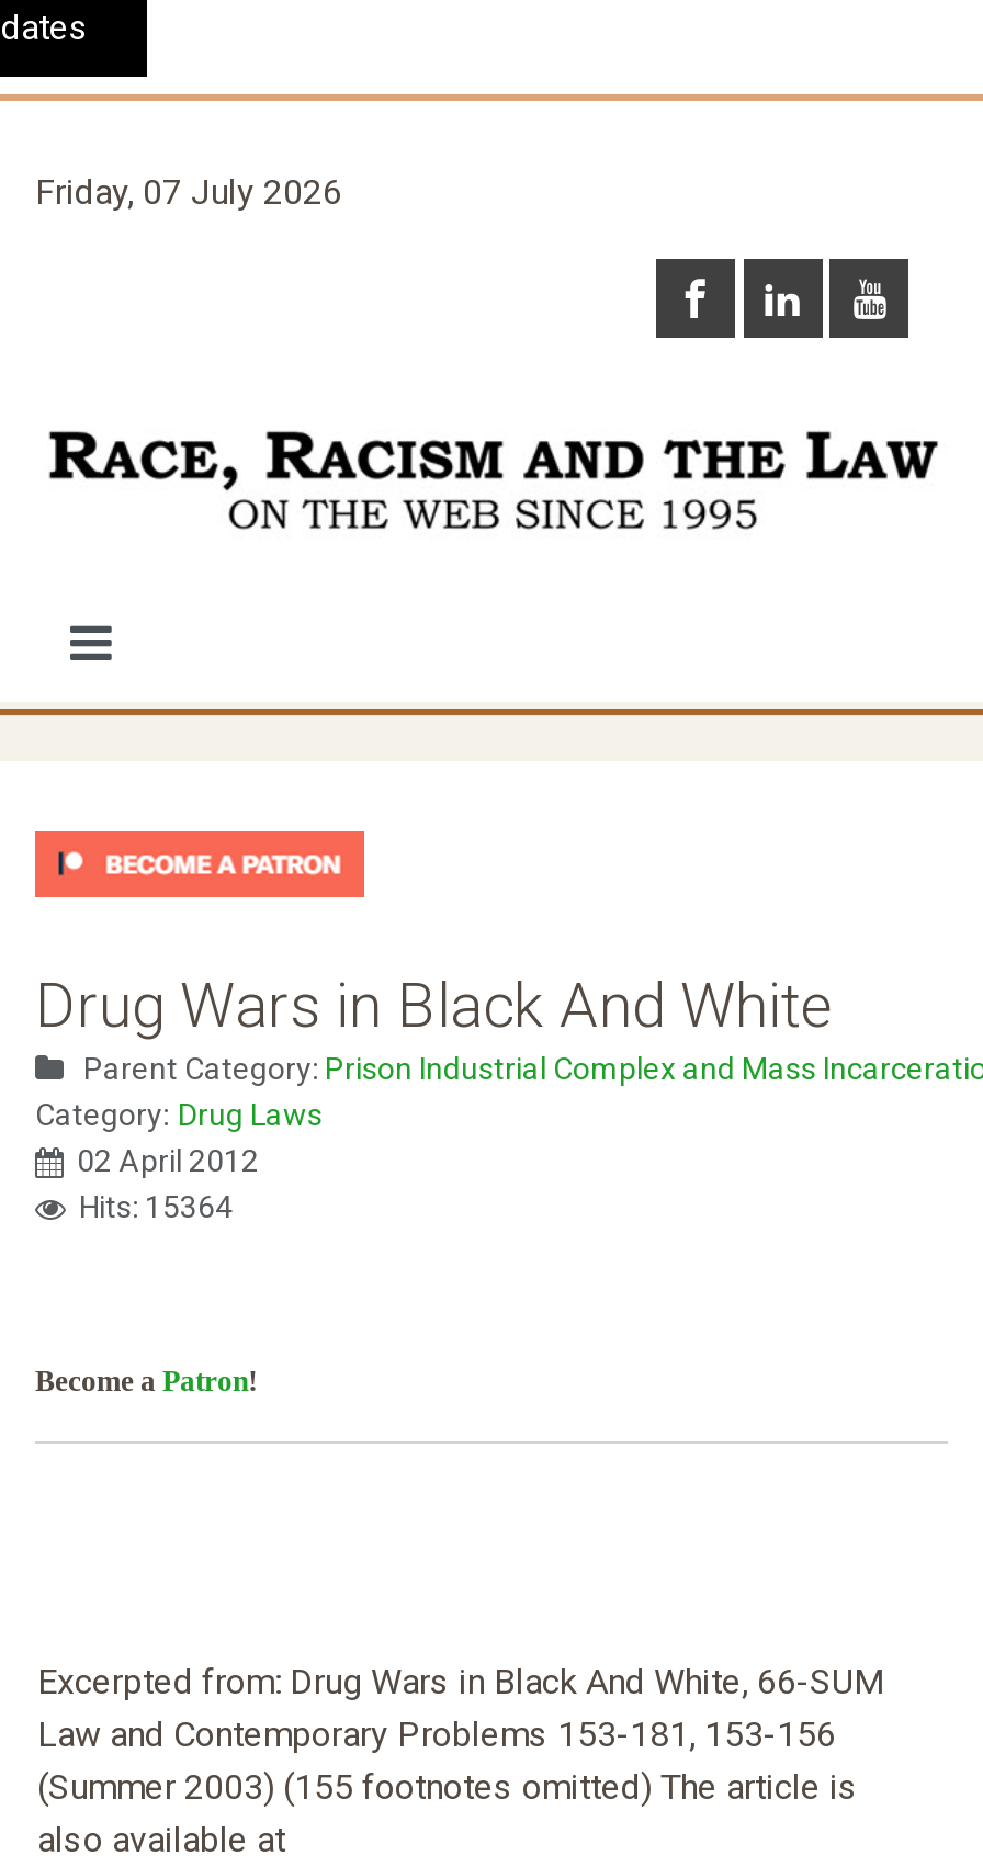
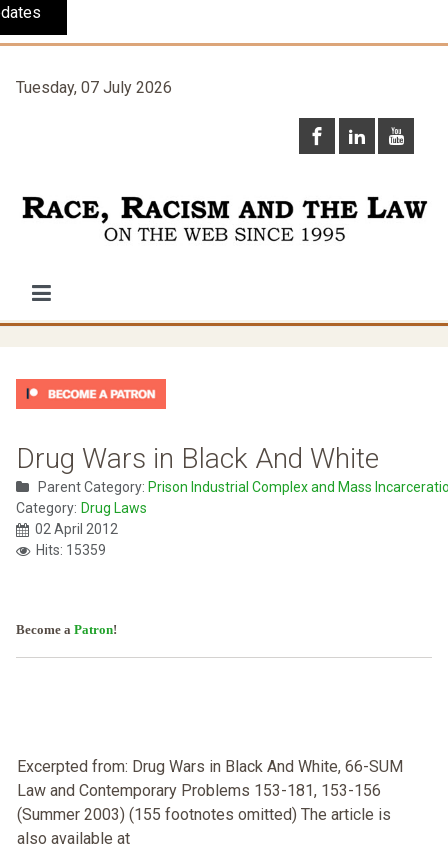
- Friday, 07 July 2026
+ Tuesday, 07 July 2026

- Hits: 15364
+ Hits: 15359
